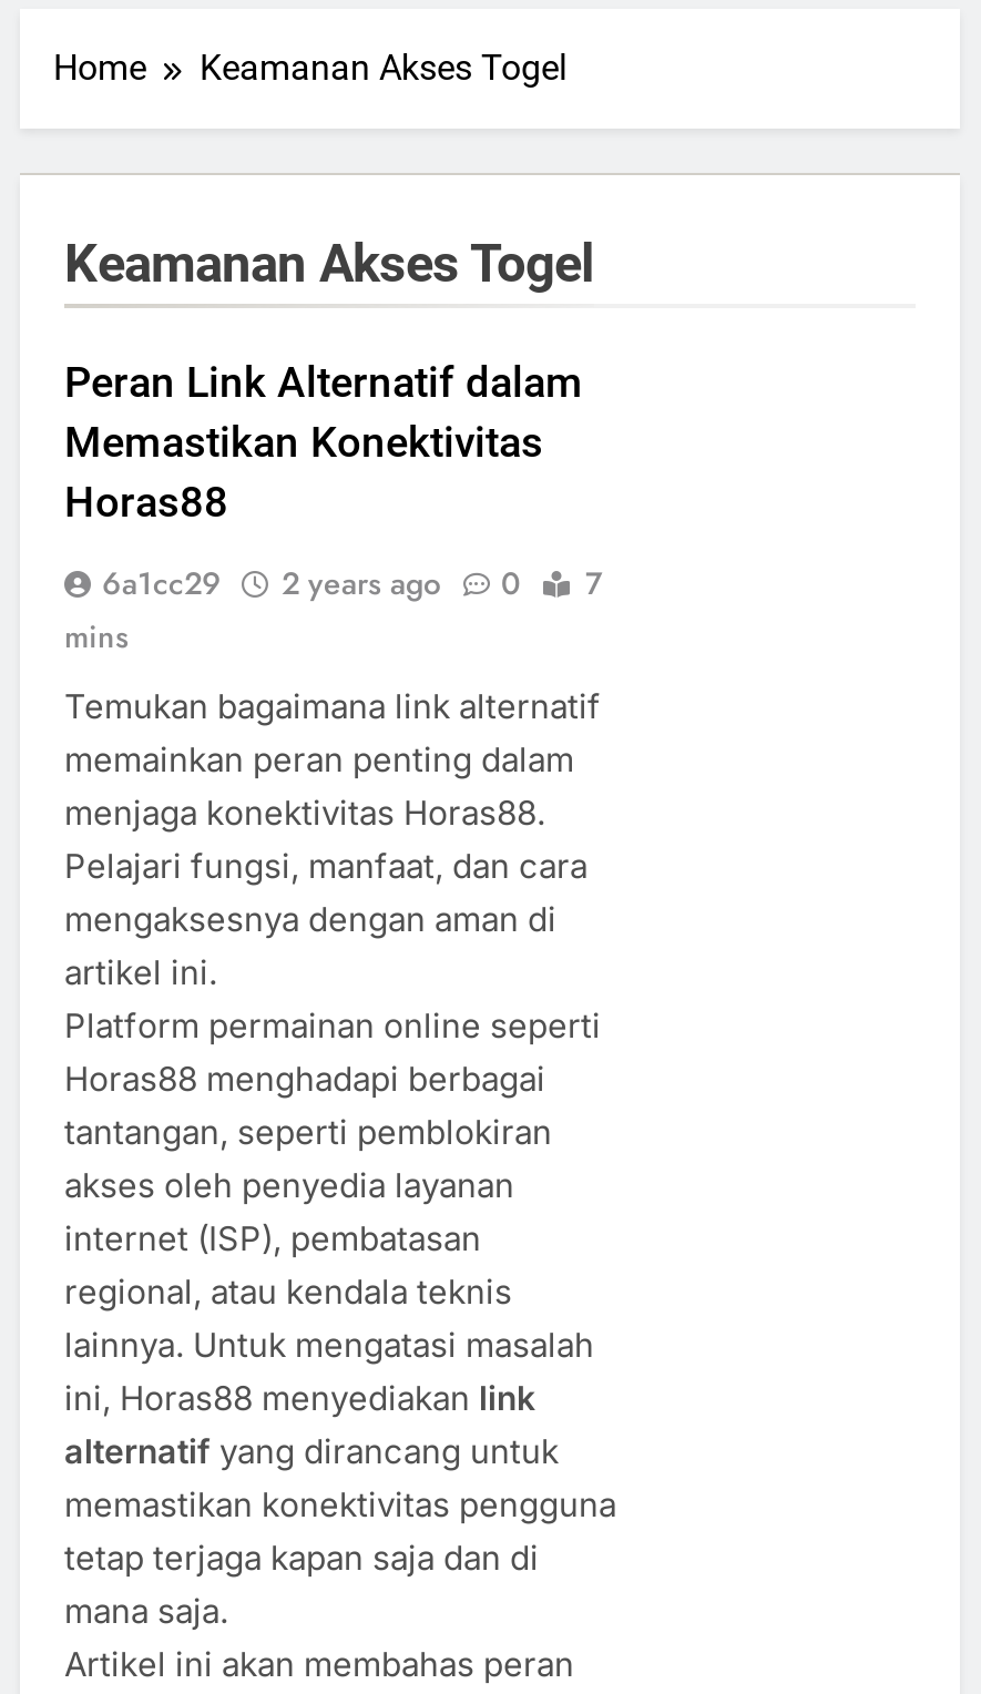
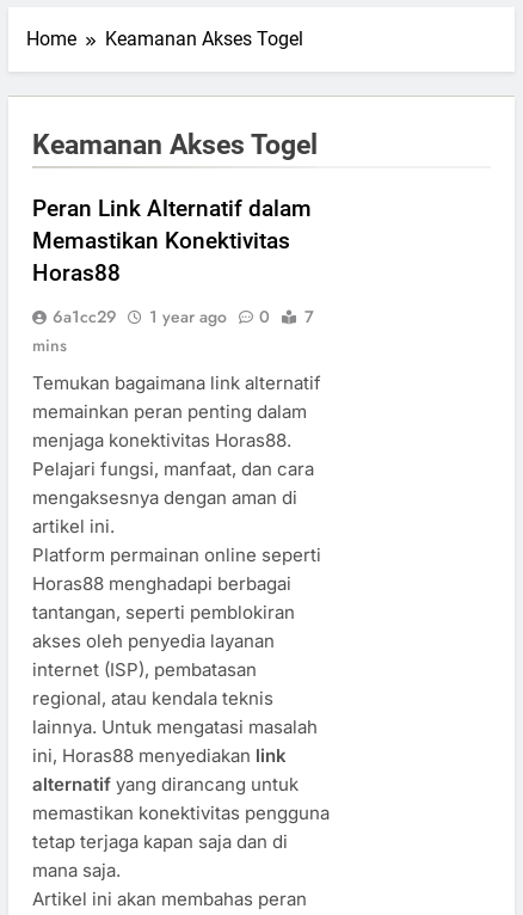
- 2 years ago
+ 1 year ago
